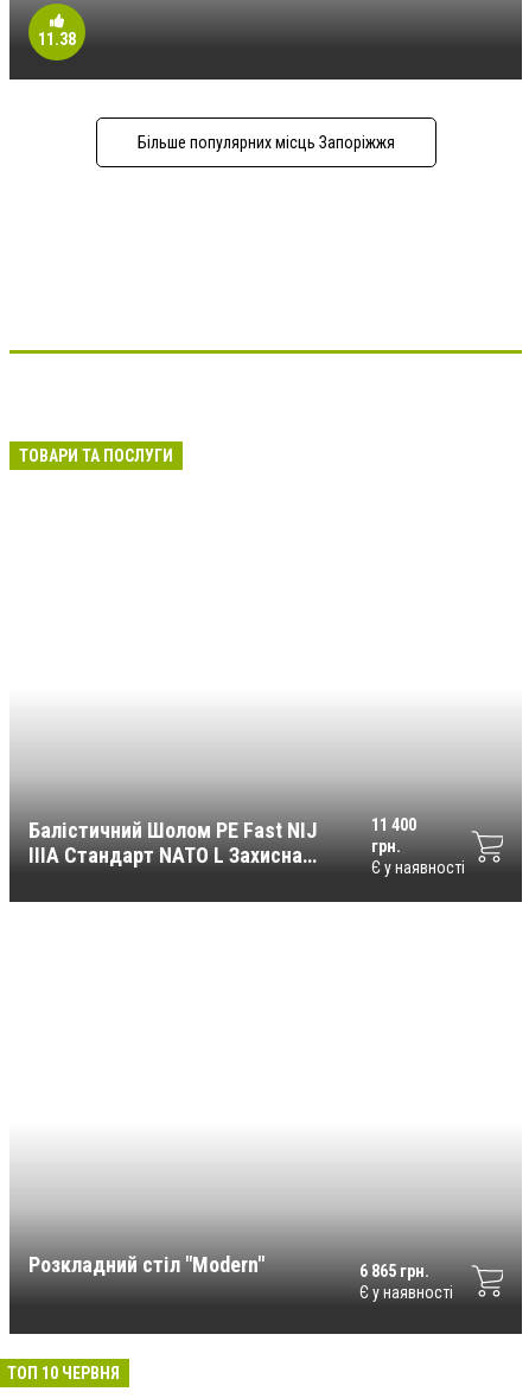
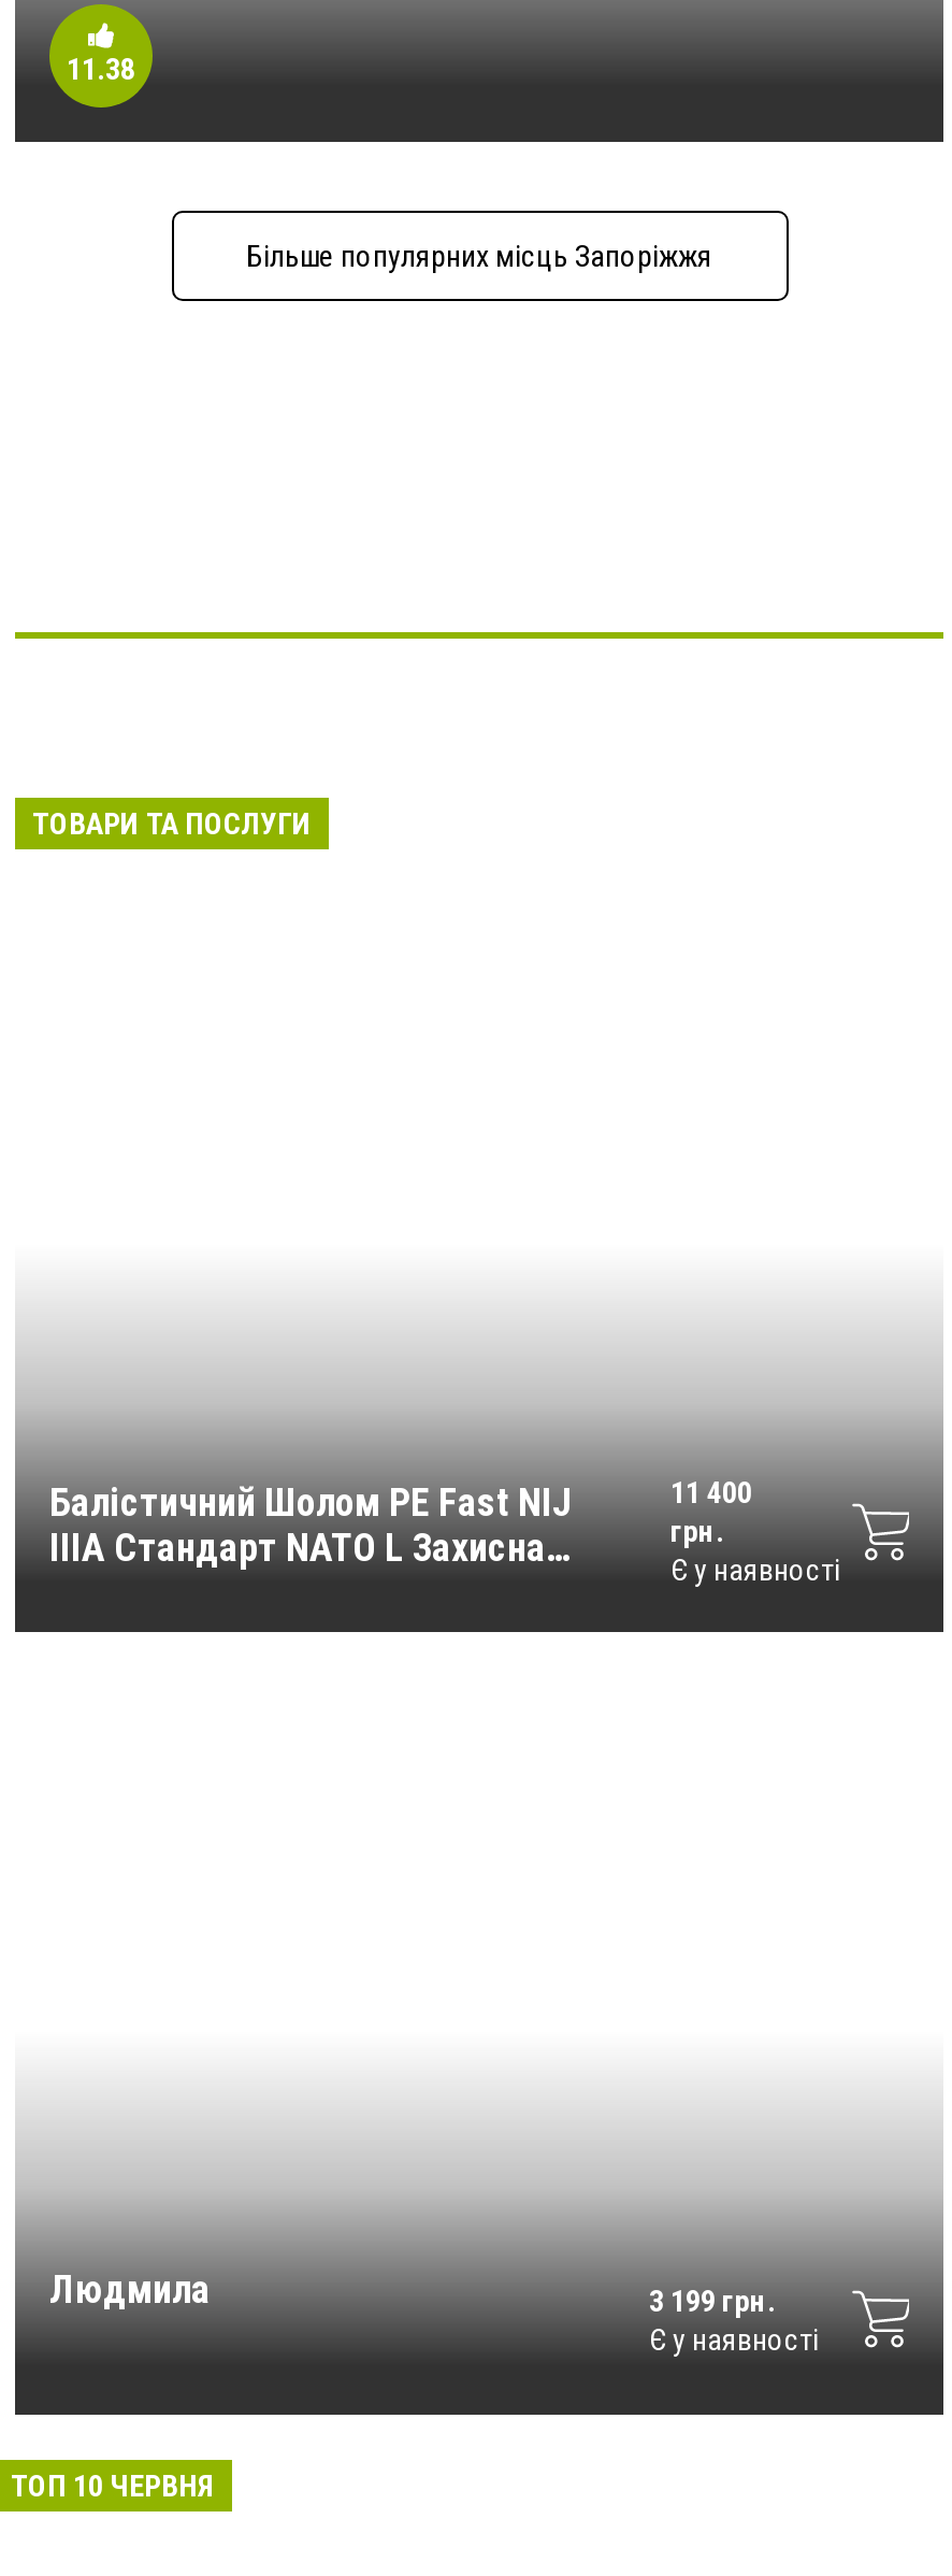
- Розкладний стіл "Modern"
- 6 865 грн.
+ Людмила
+ 3 199 грн.
